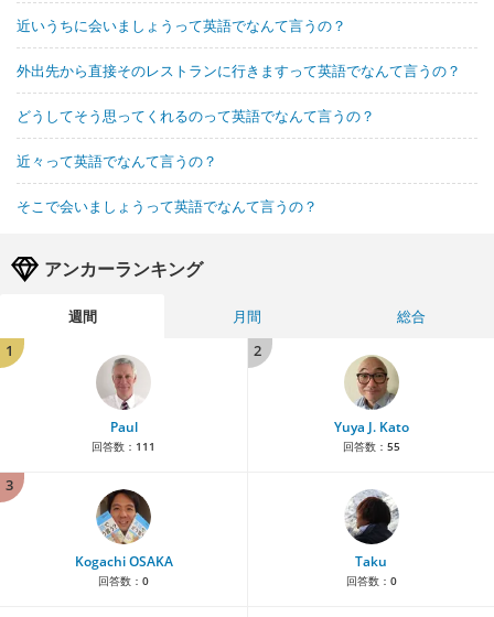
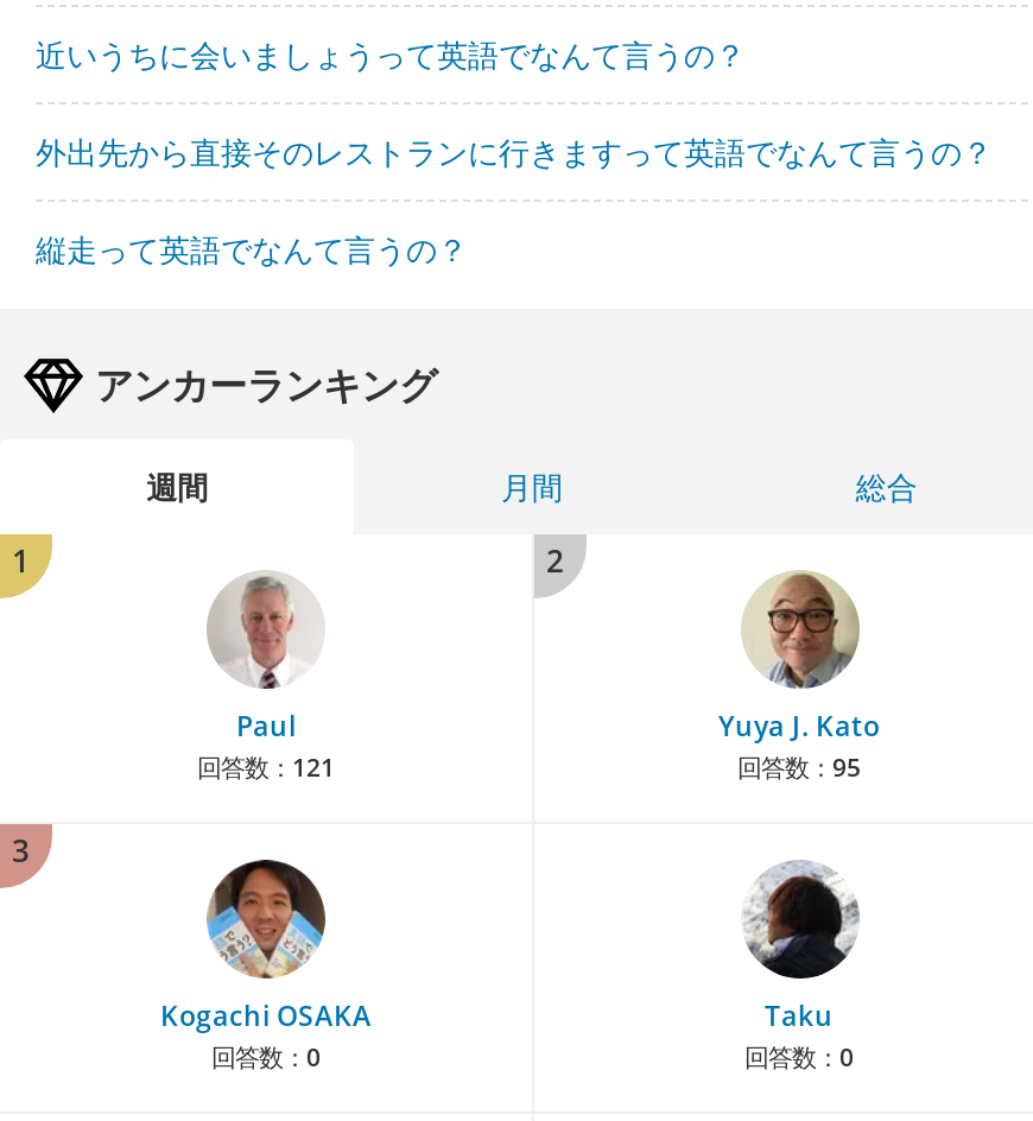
- どうしてそう思ってくれるのって英語でなんて言うの？
- 近々って英語でなんて言うの？
- そこで会いましょうって英語でなんて言うの？
+ 縦走って英語でなんて言うの？

- 回答数：111
+ 回答数：121

- 回答数：55
+ 回答数：95
